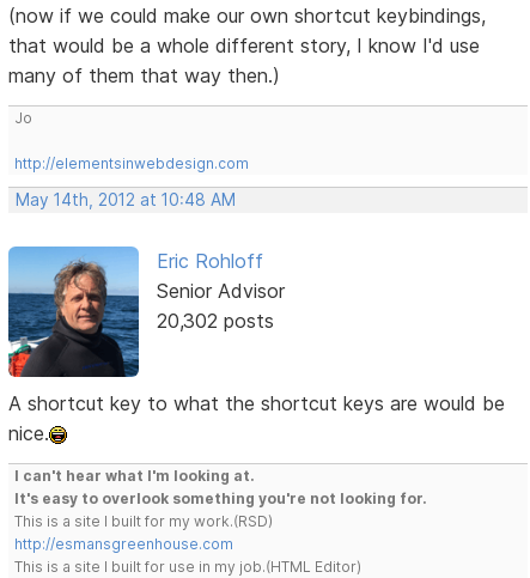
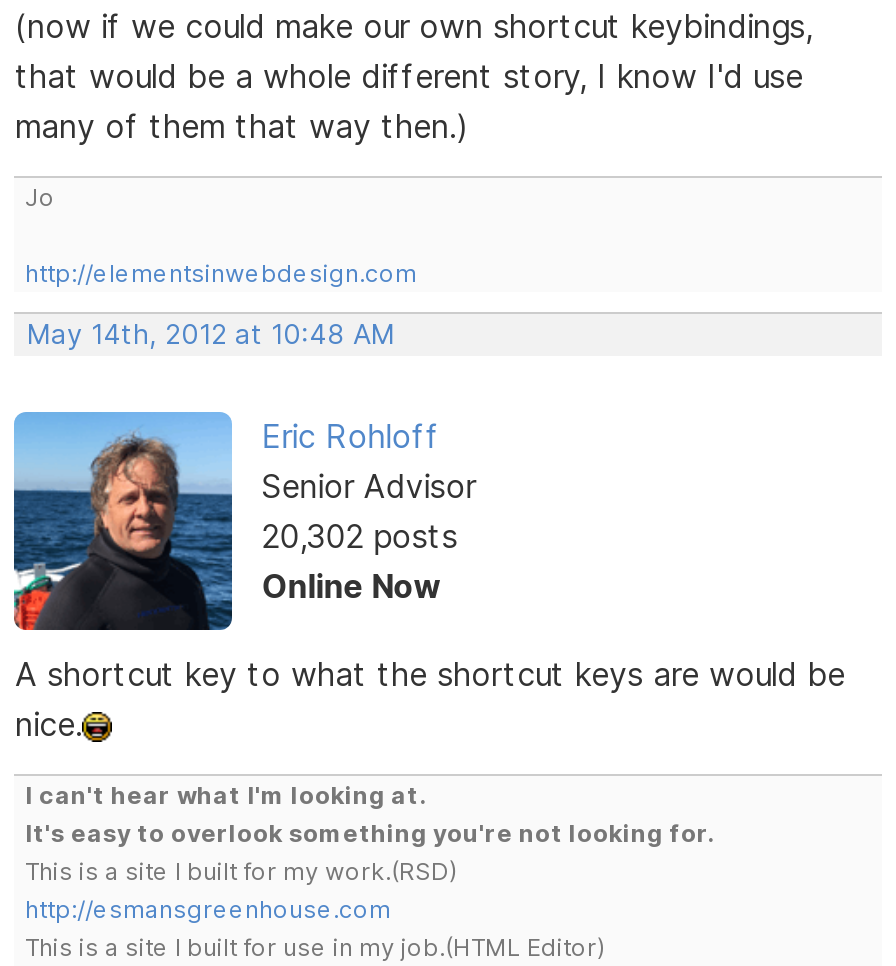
+ Online Now
